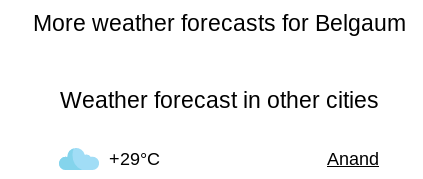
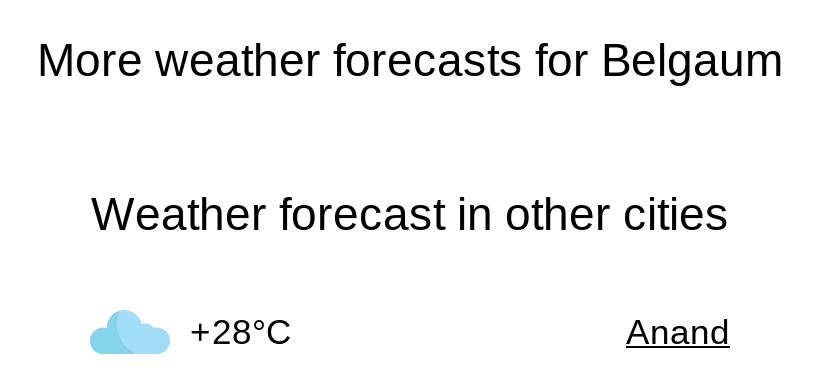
- +29°C
+ +28°C
